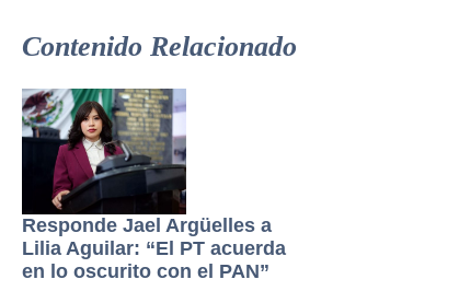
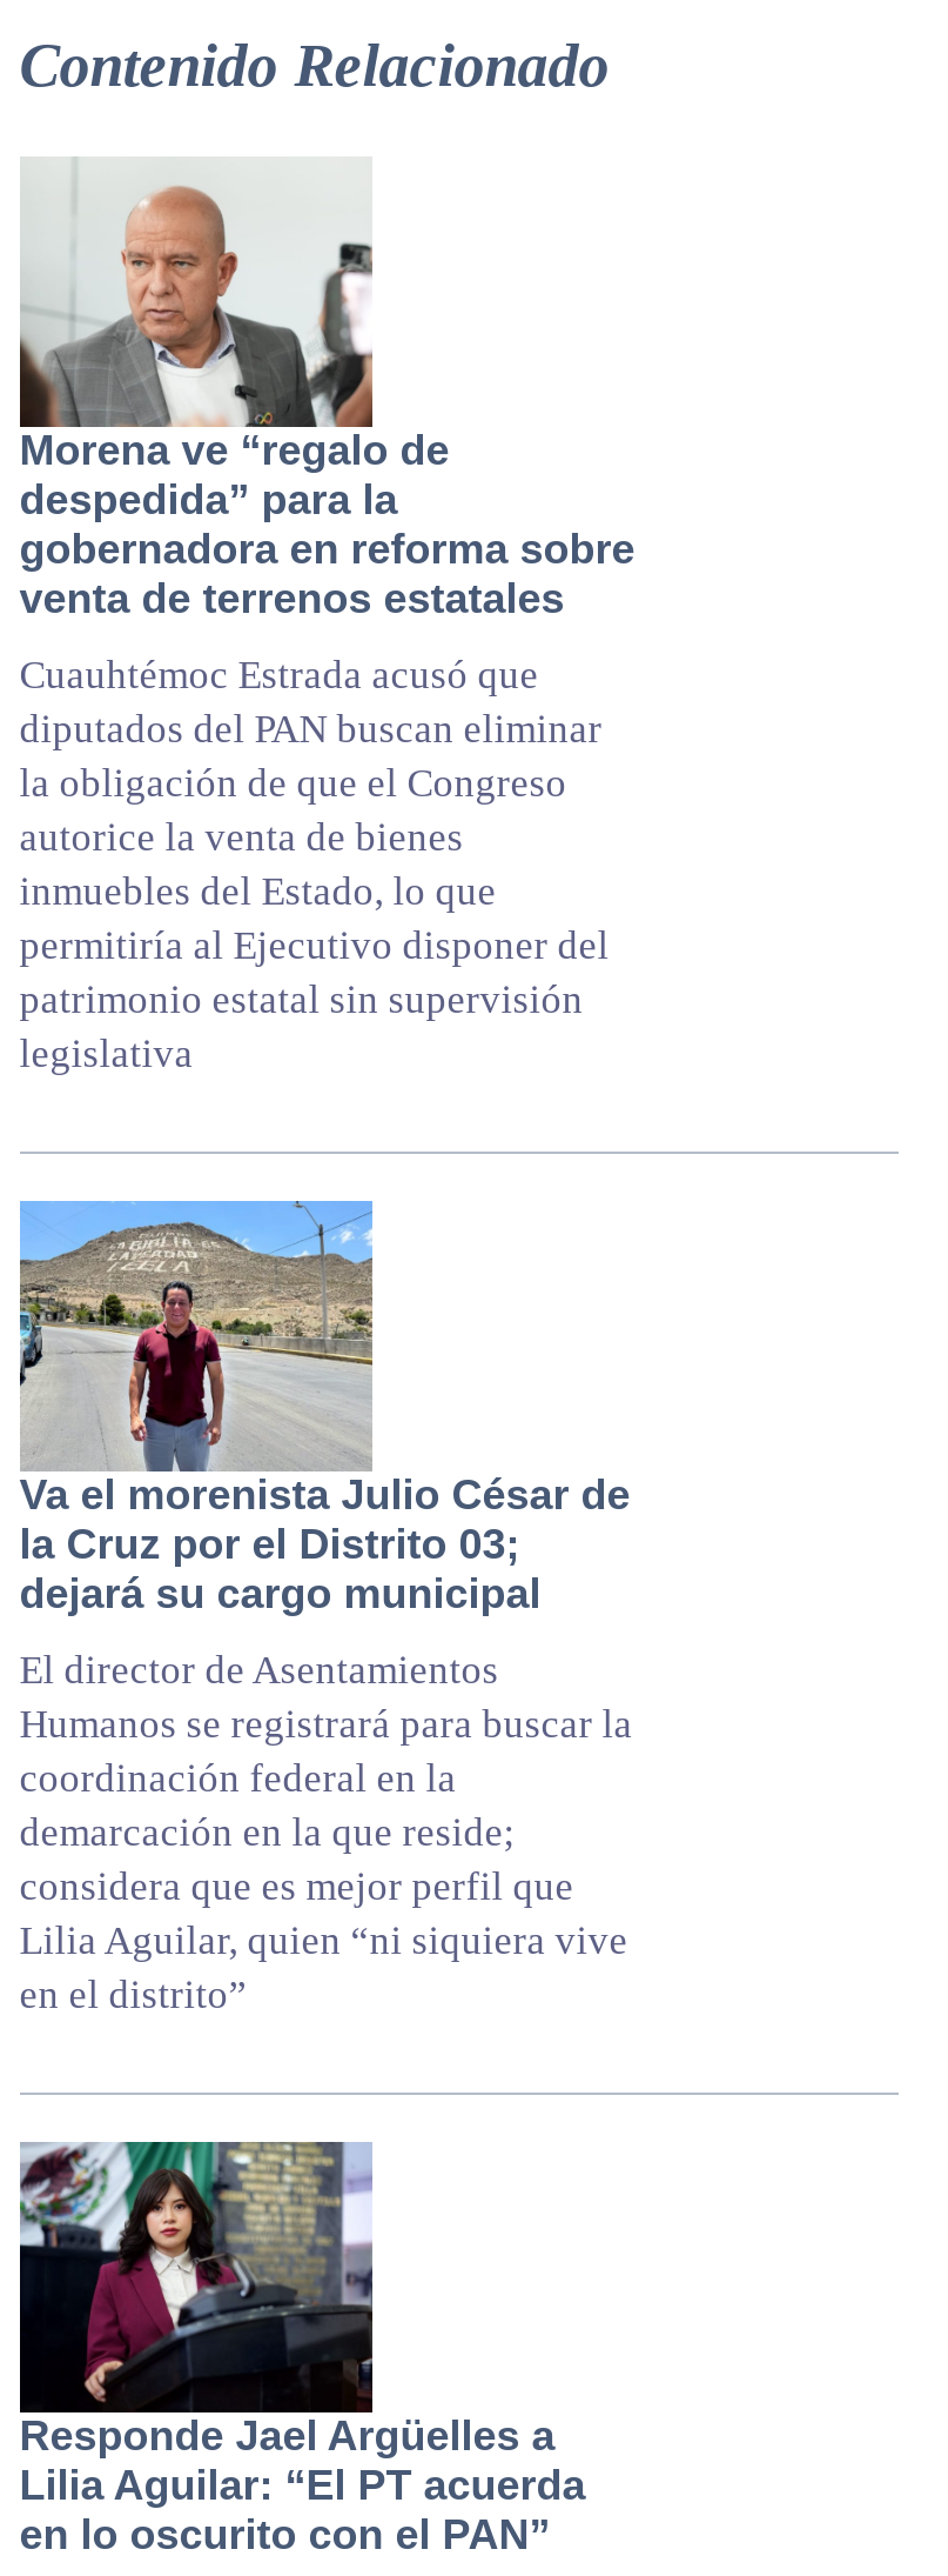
+ [image]
+ Morena ve “regalo de
+ despedida” para la
+ gobernadora en reforma sobre
+ venta de terrenos estatales
+ Cuauhtémoc Estrada acusó que
+ diputados del PAN buscan eliminar
+ la obligación de que el Congreso
+ autorice la venta de bienes
+ inmuebles del Estado, lo que
+ permitiría al Ejecutivo disponer del
+ patrimonio estatal sin supervisión
+ legislativa

+ [image]
+ Va el morenista Julio César de
+ la Cruz por el Distrito 03;
+ dejará su cargo municipal
+ El director de Asentamientos
+ Humanos se registrará para buscar la
+ coordinación federal en la
+ demarcación en la que reside;
+ considera que es mejor perfil que
+ Lilia Aguilar, quien “ni siquiera vive
+ en el distrito”
